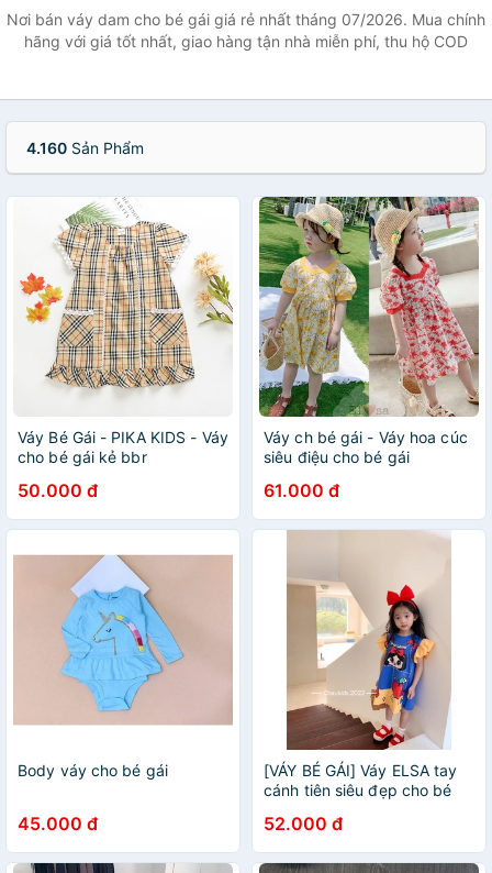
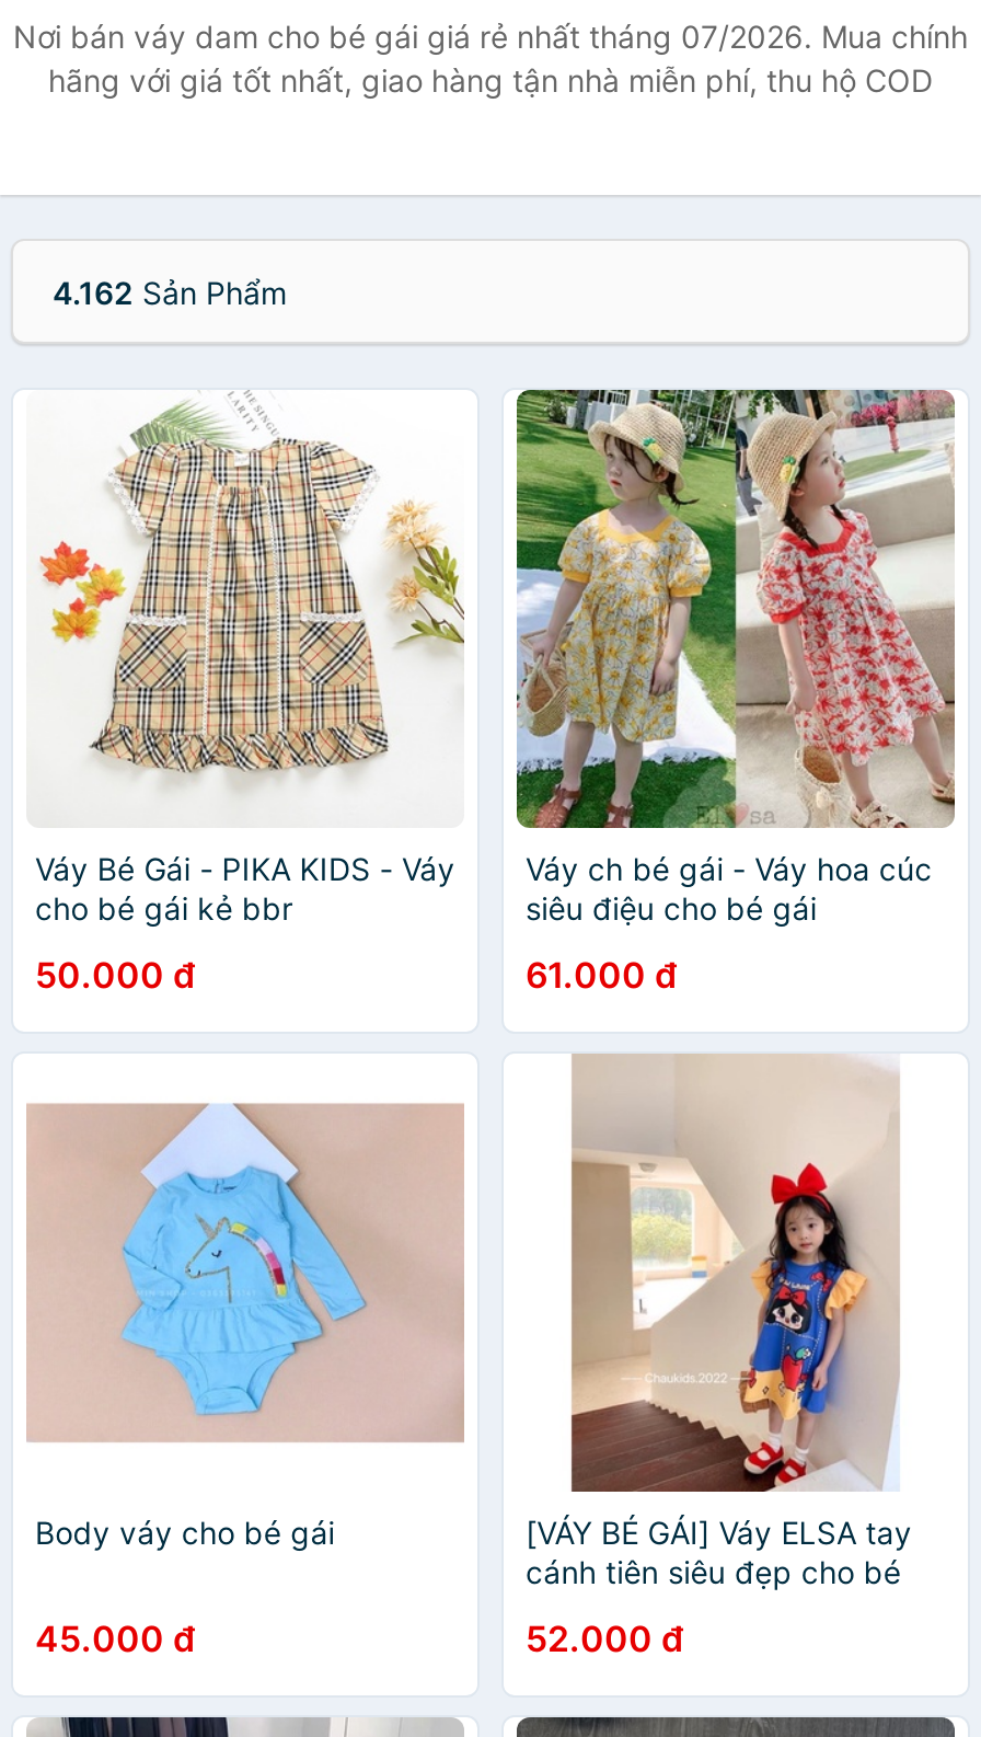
- 4.160 Sản Phẩm
+ 4.162 Sản Phẩm
